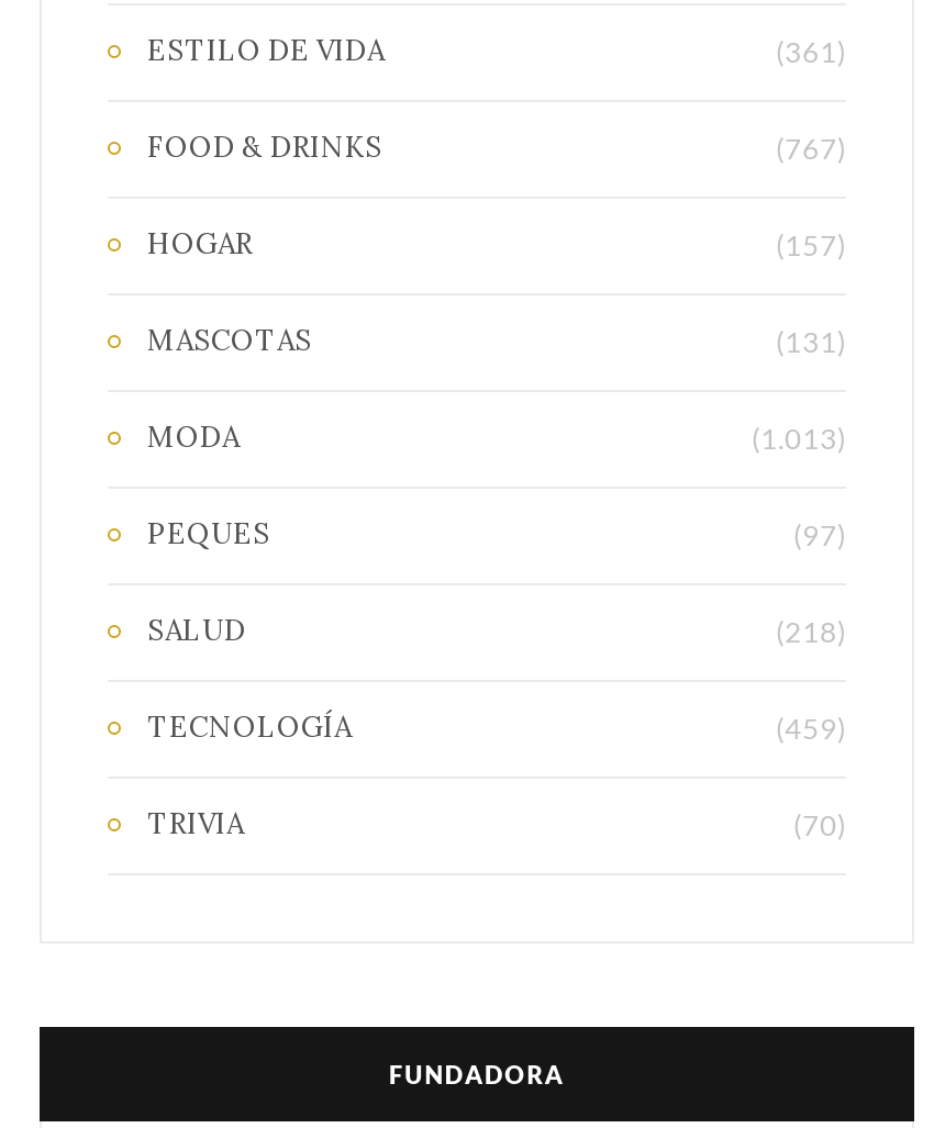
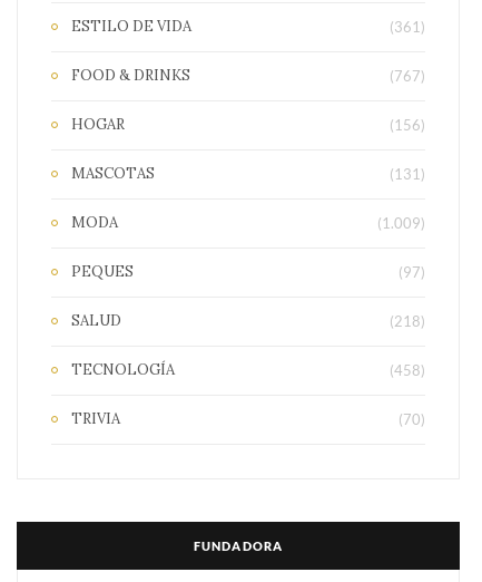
- (157)
+ (156)

- (1.013)
+ (1.009)

- (459)
+ (458)
